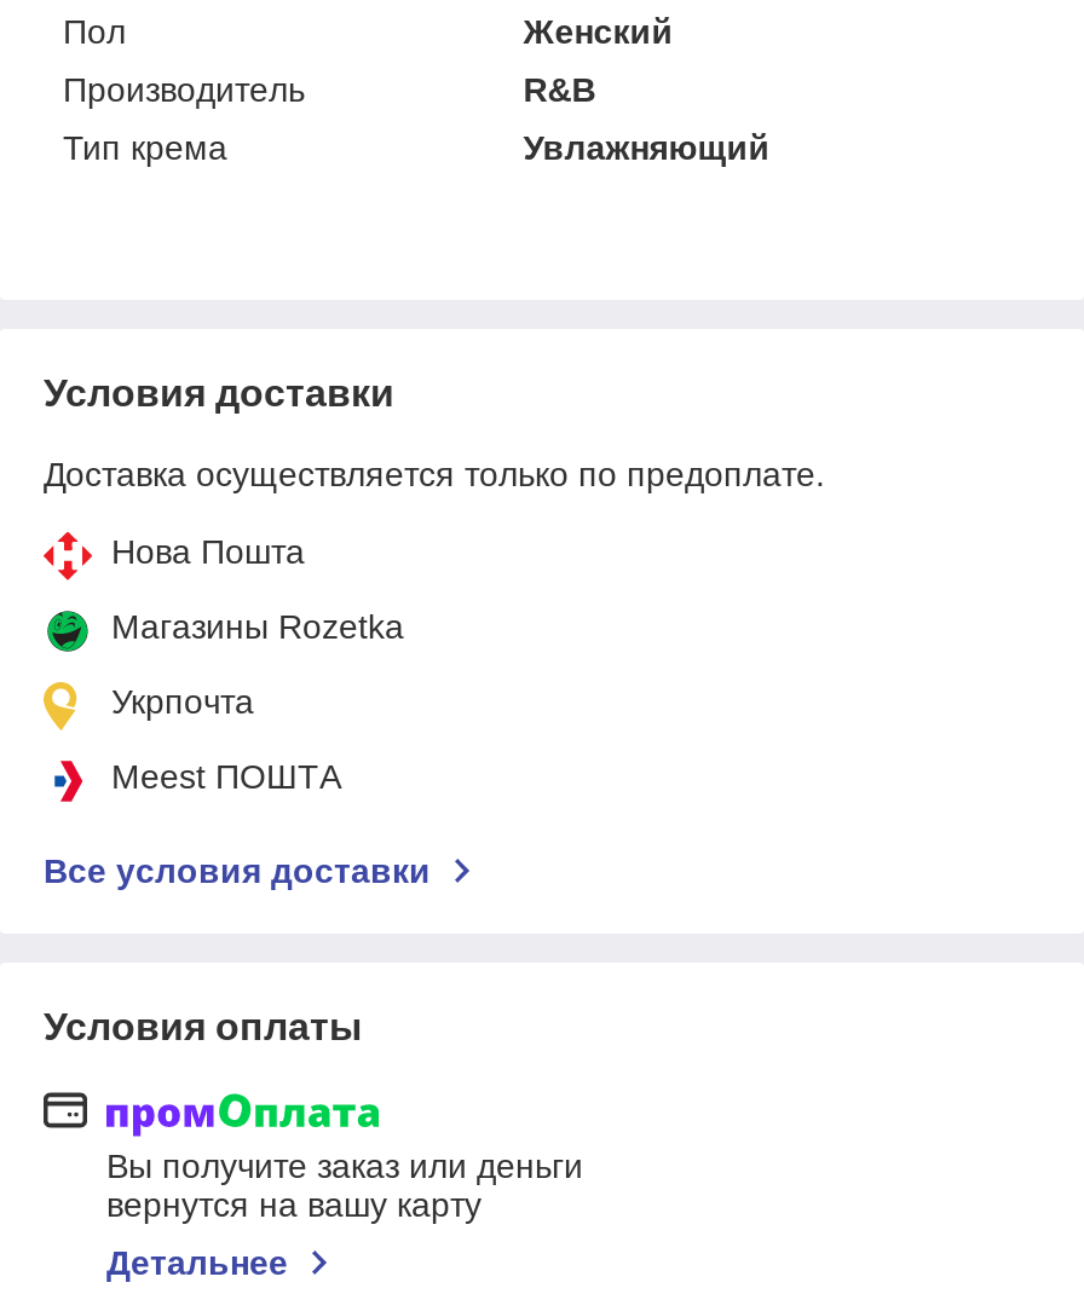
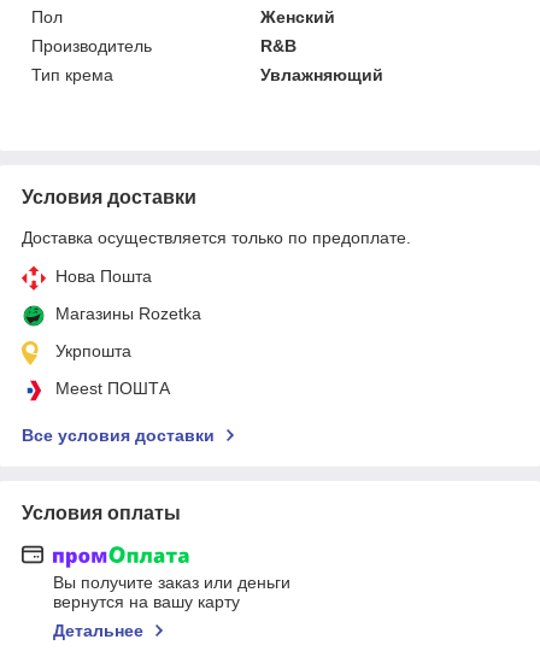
- Укрпочта
+ Укрпошта
